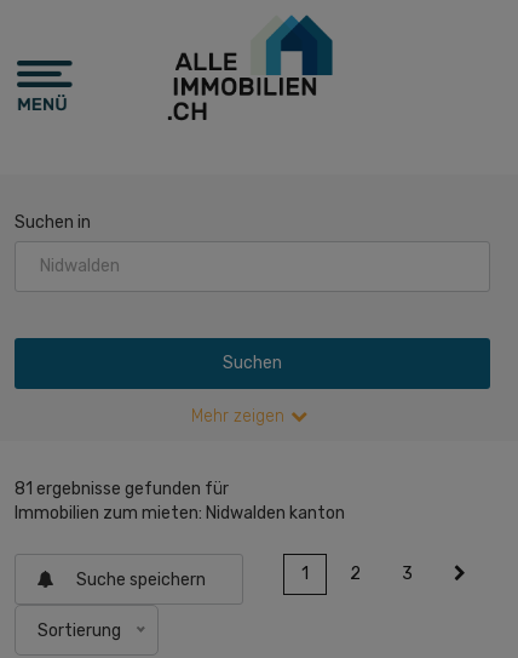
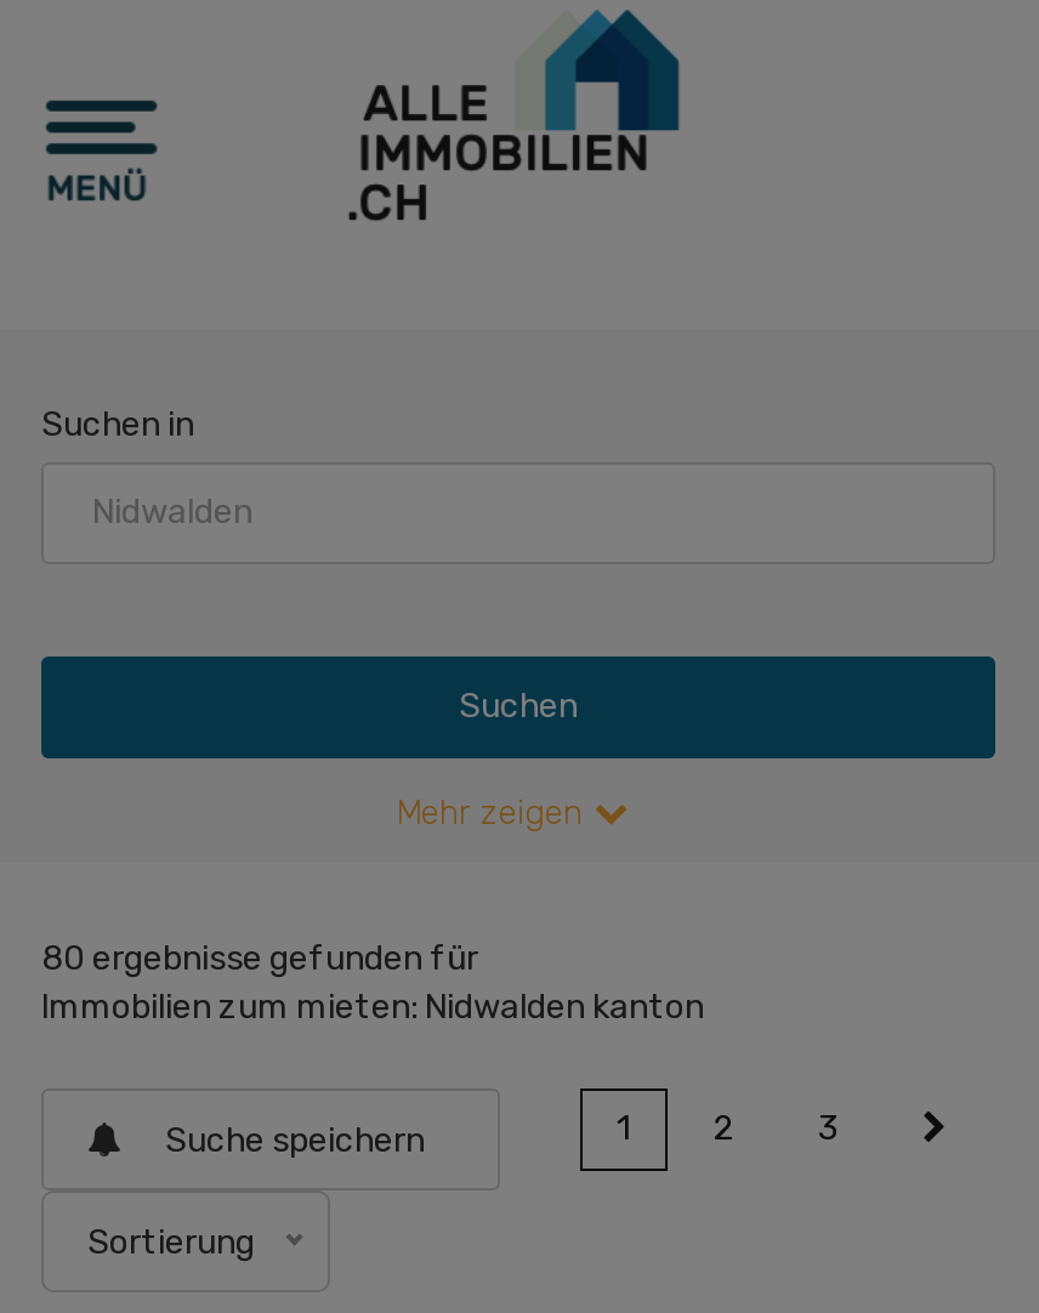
- 81 ergebnisse gefunden für
+ 80 ergebnisse gefunden für
